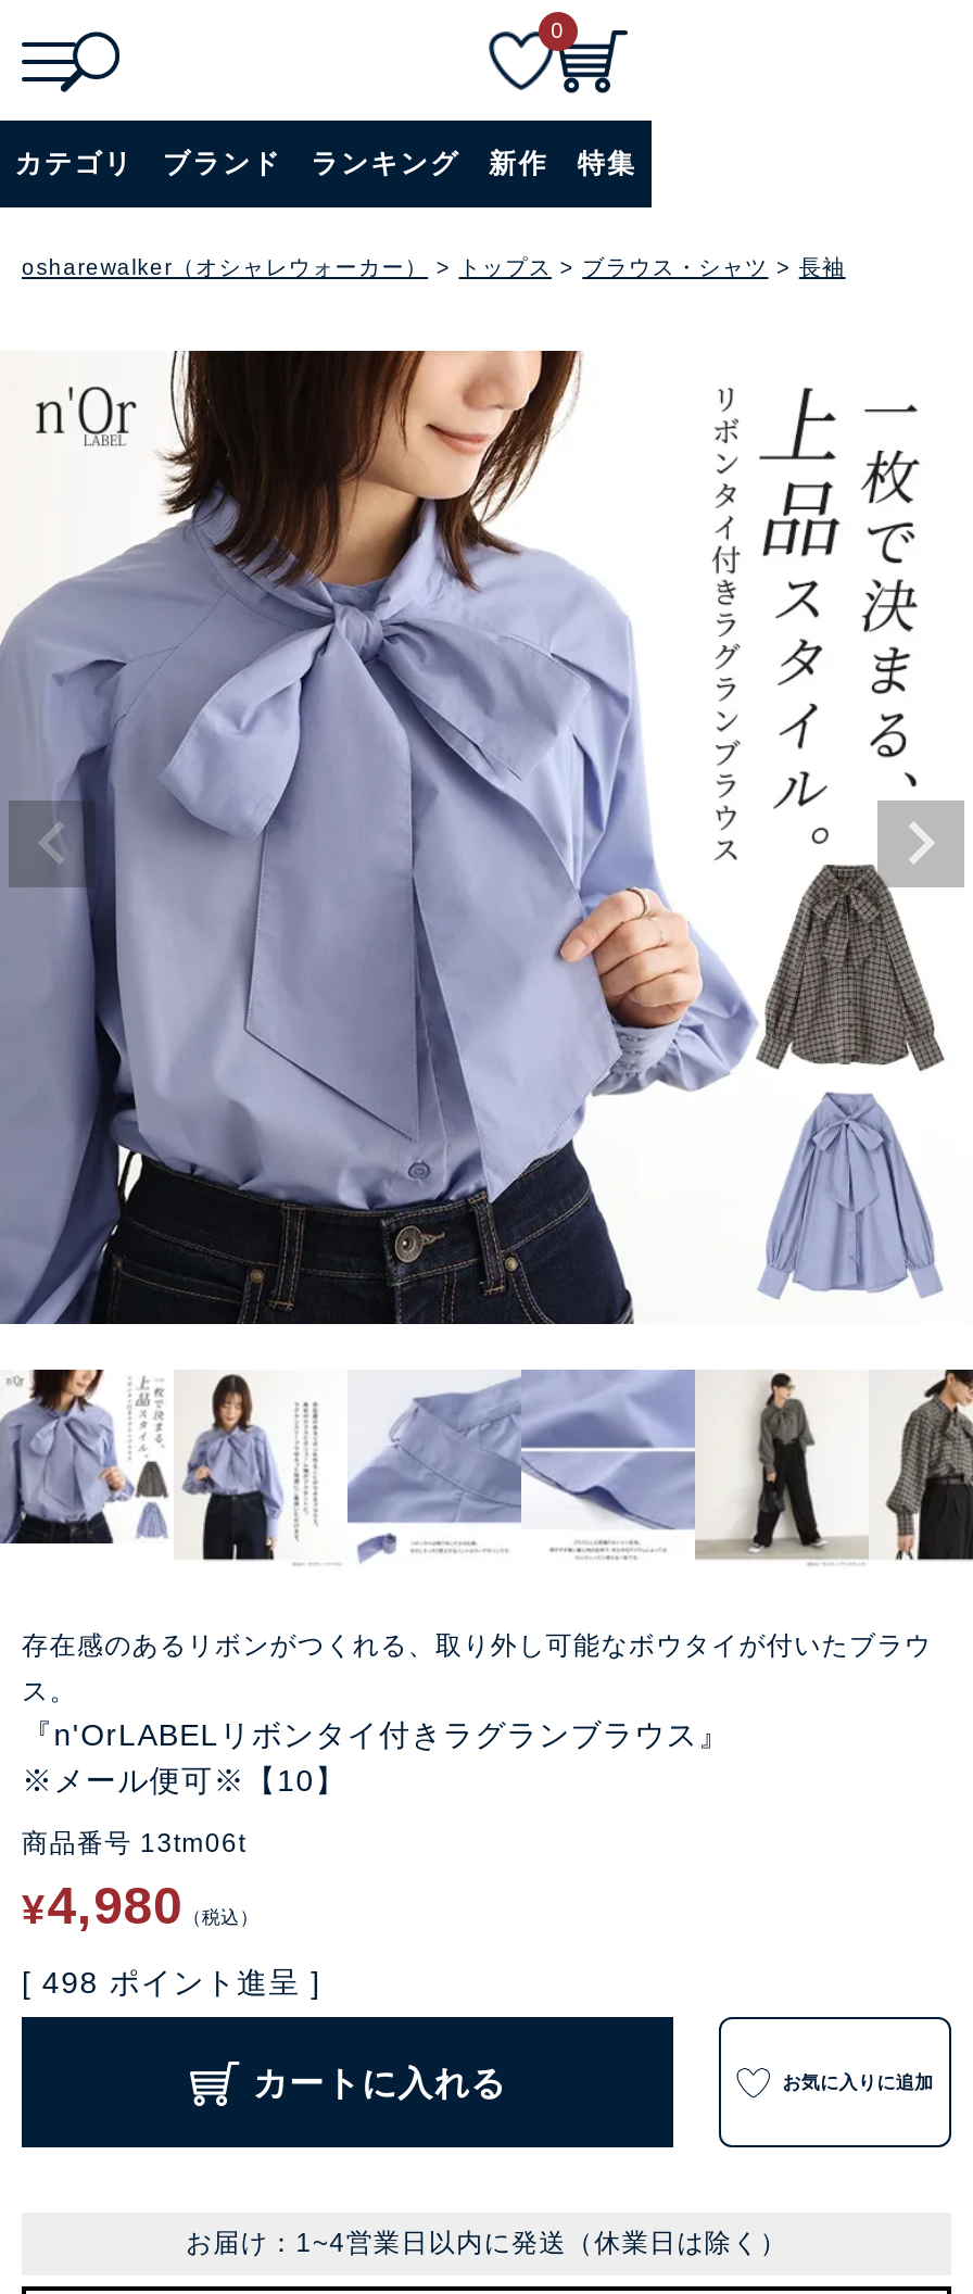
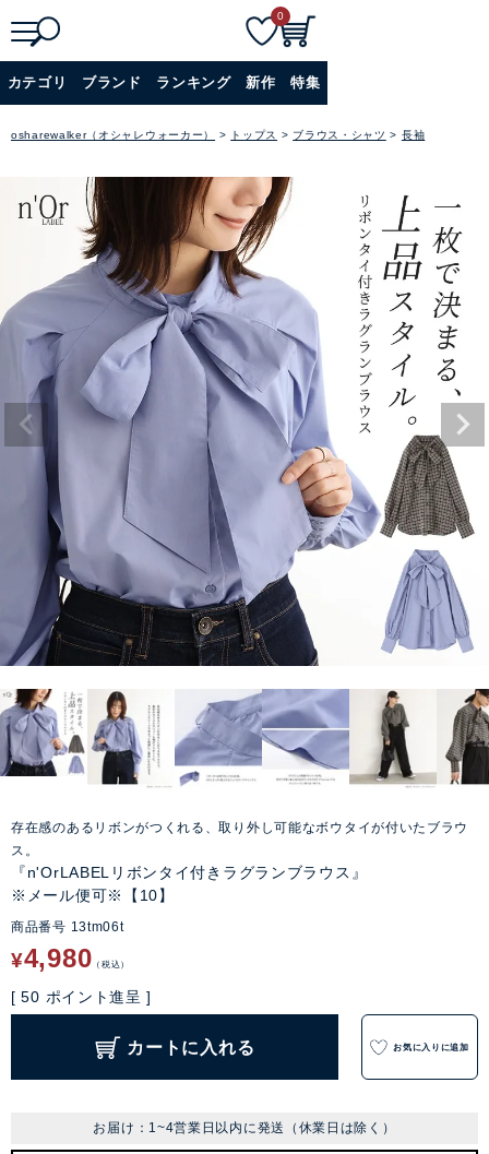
- [ 498 ポイント進呈 ]
+ [ 50 ポイント進呈 ]
